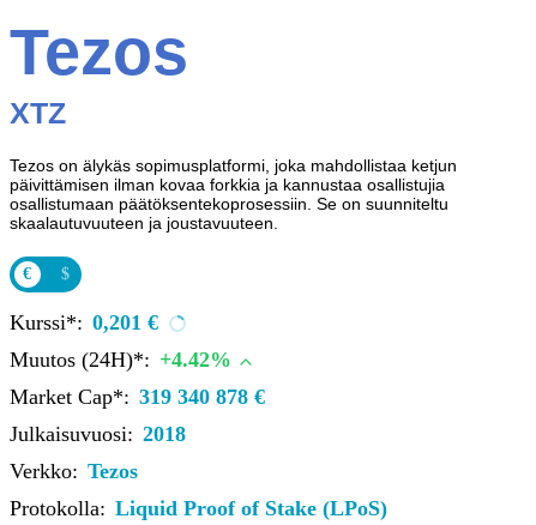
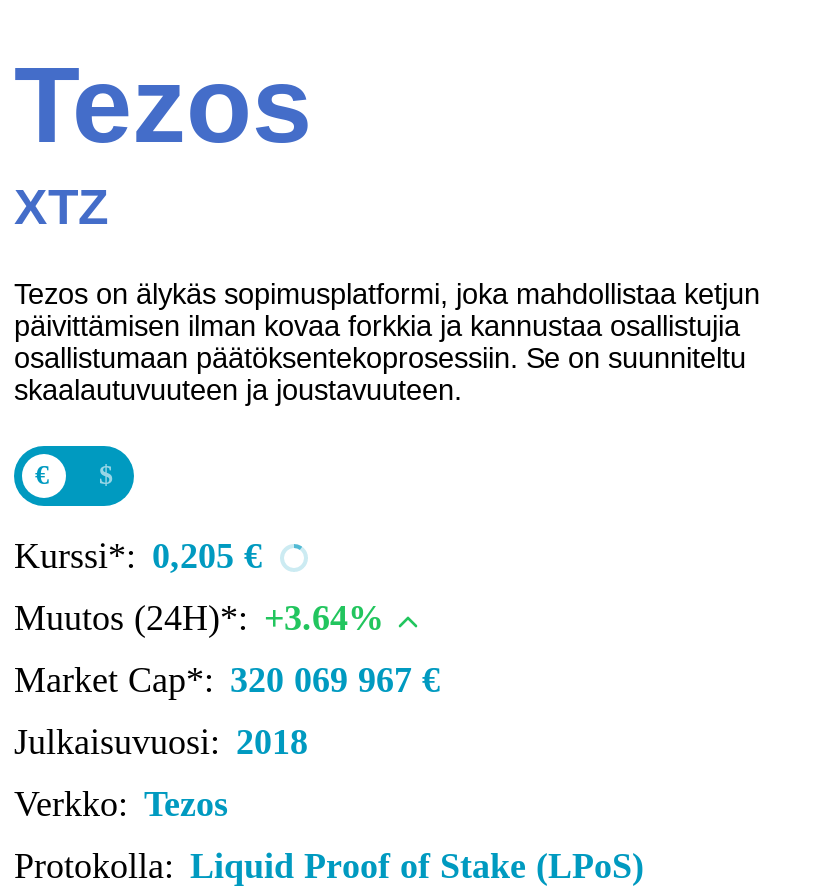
- Kurssi*: 0,201 €
+ Kurssi*: 0,205 €

- Muutos (24H)*: +4.42%
+ Muutos (24H)*: +3.64%

- Market Cap*: 319 340 878 €
+ Market Cap*: 320 069 967 €
